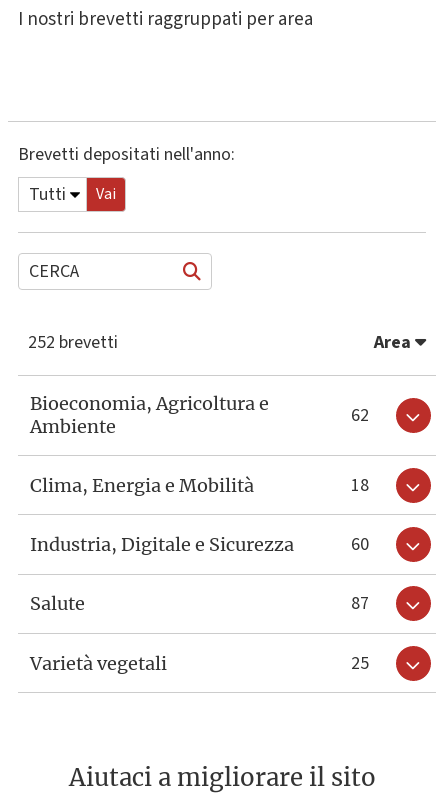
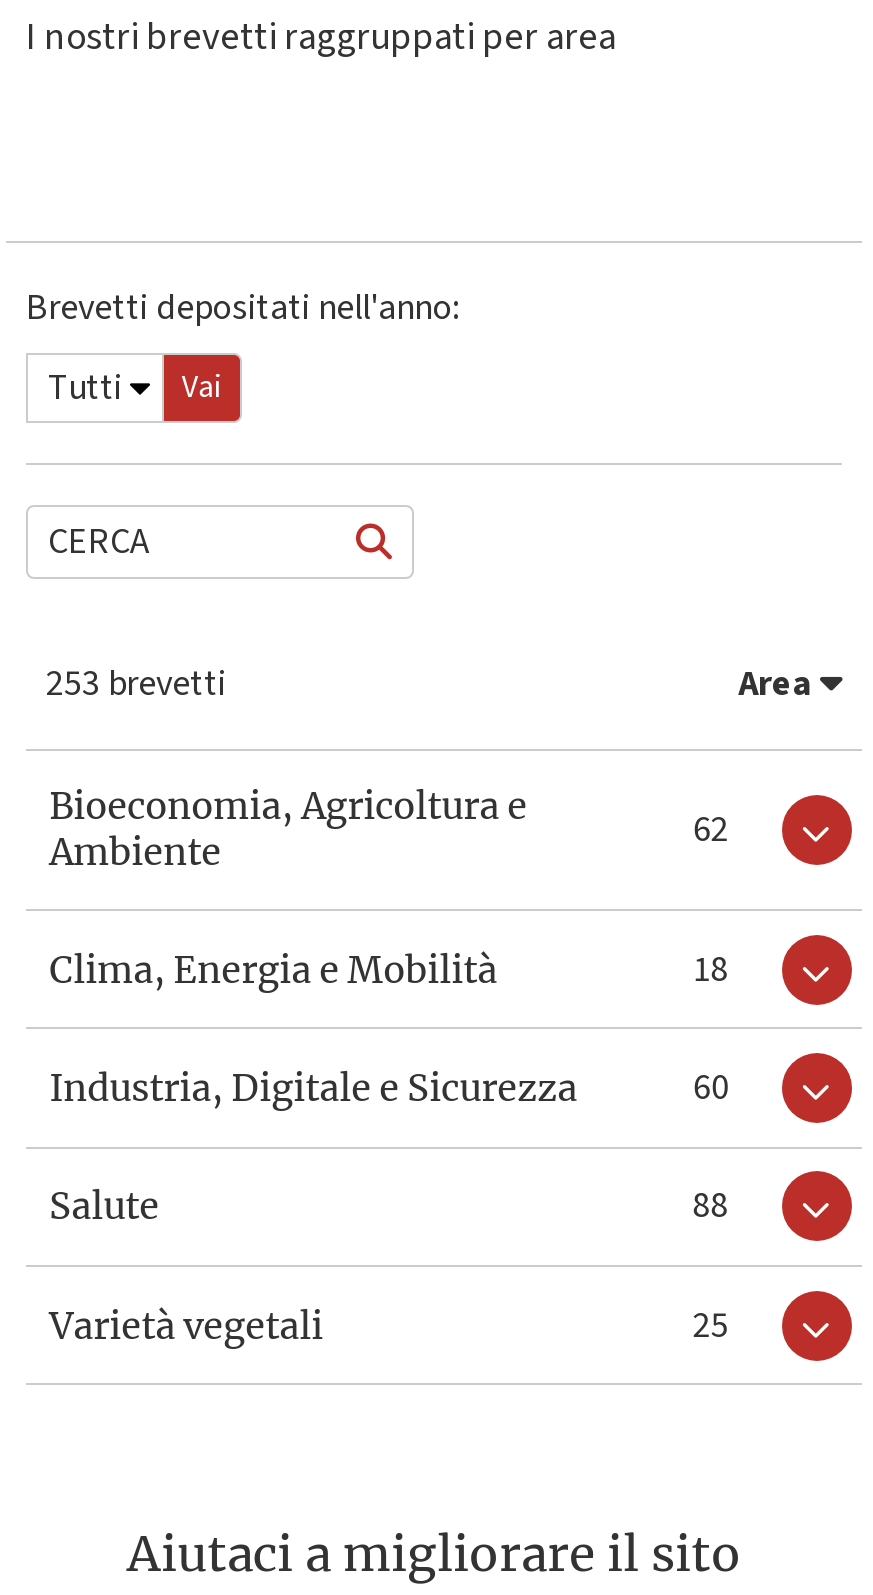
- 252 brevetti
+ 253 brevetti

- 87
+ 88
